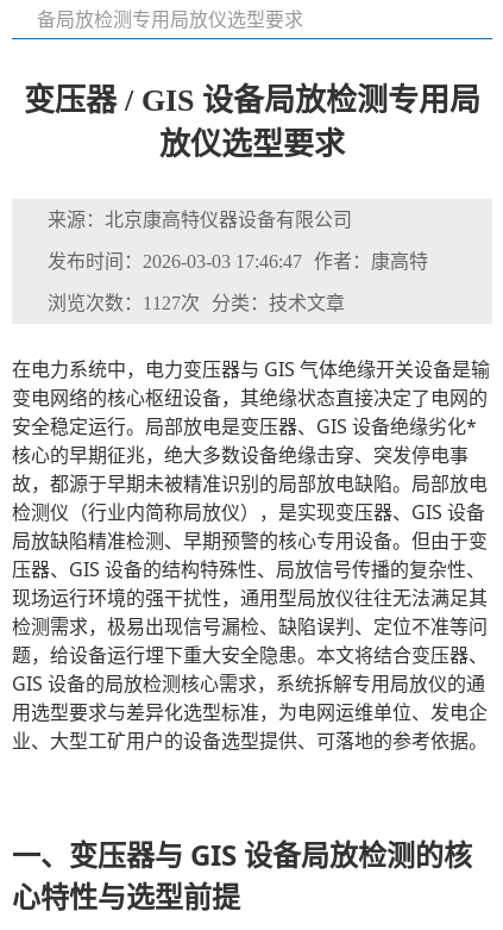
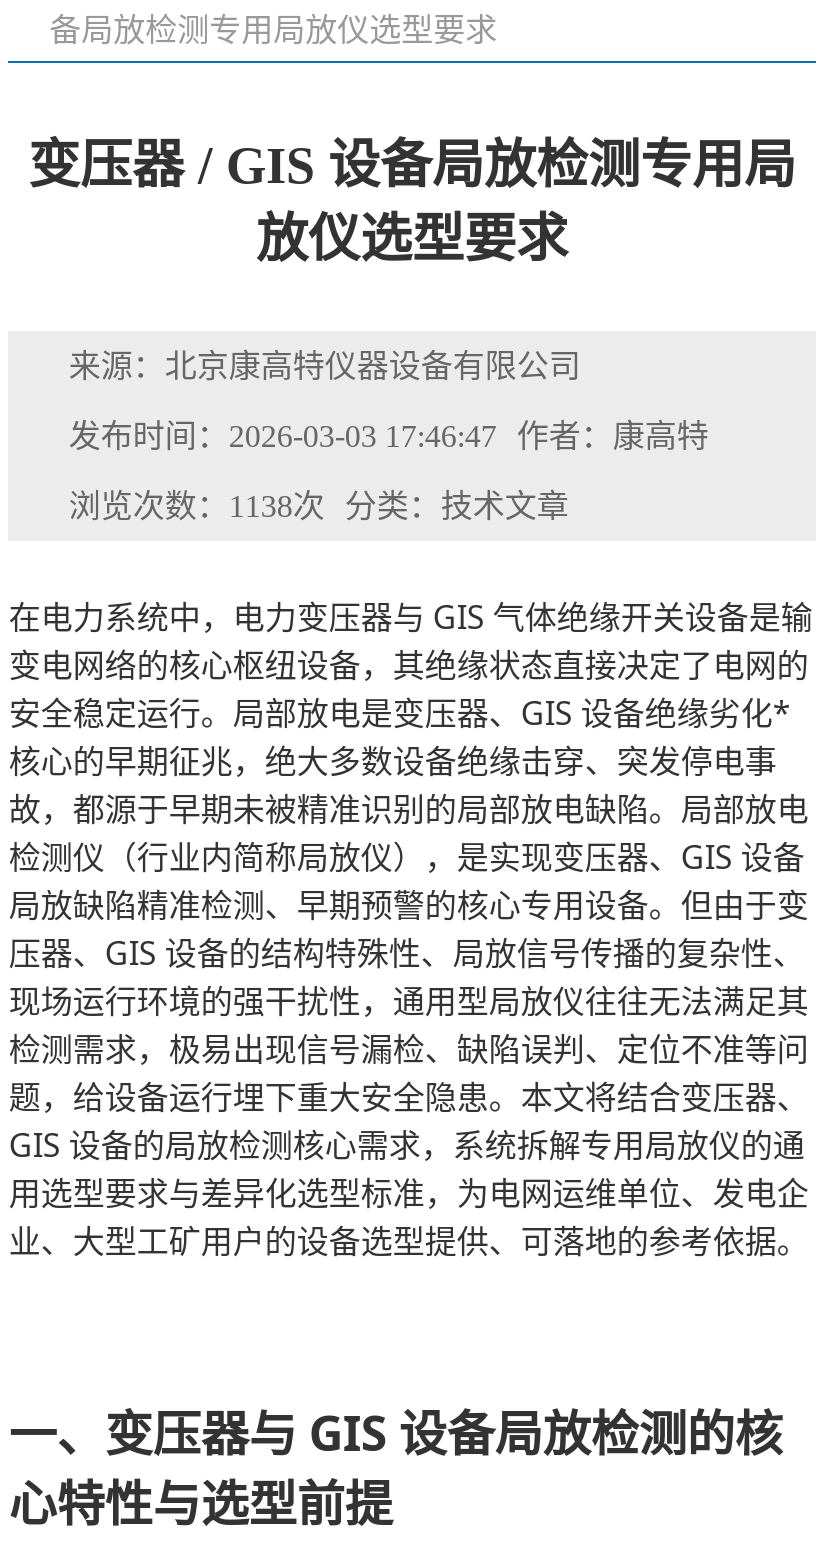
- 浏览次数：1127次 分类：技术文章
+ 浏览次数：1138次 分类：技术文章
